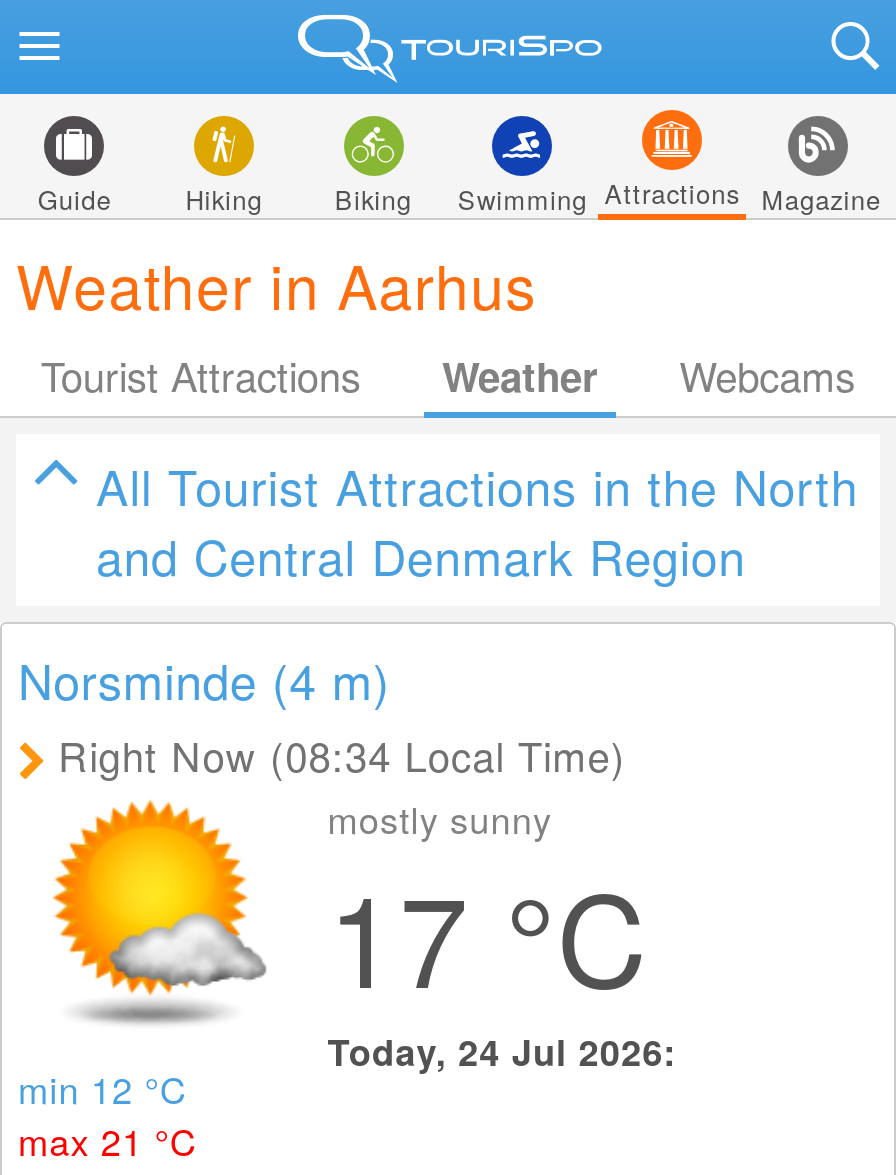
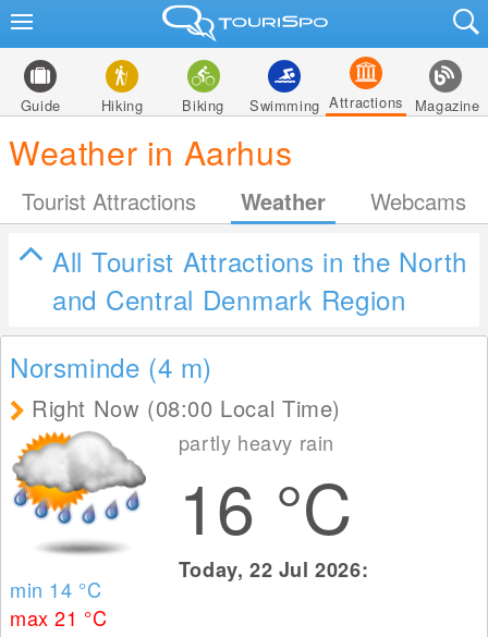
- Right Now (08:34 Local Time)
+ Right Now (08:00 Local Time)

- [image]
- mostly sunny
- 17 °C
- Today, 24 Jul 2026:
+ [image]
+ partly heavy rain
+ 16 °C
+ Today, 22 Jul 2026:

- min 12 °C
+ min 14 °C
